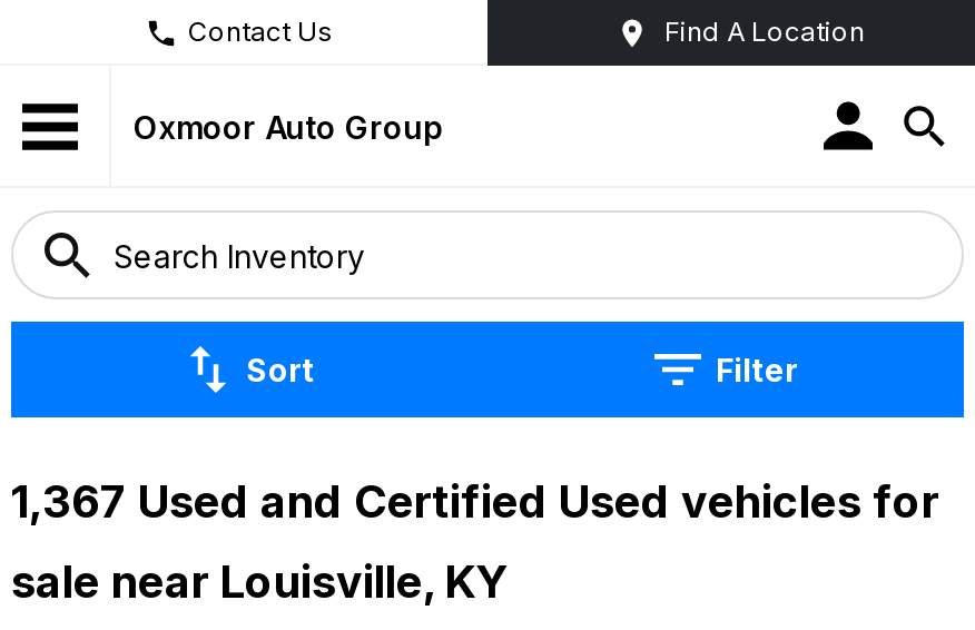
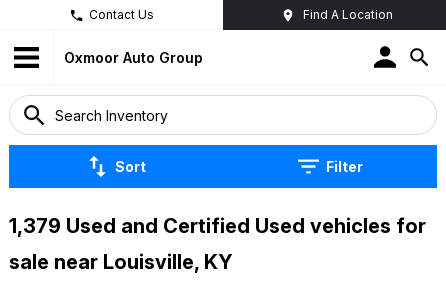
- 1,367 Used and Certified Used vehicles for
+ 1,379 Used and Certified Used vehicles for
